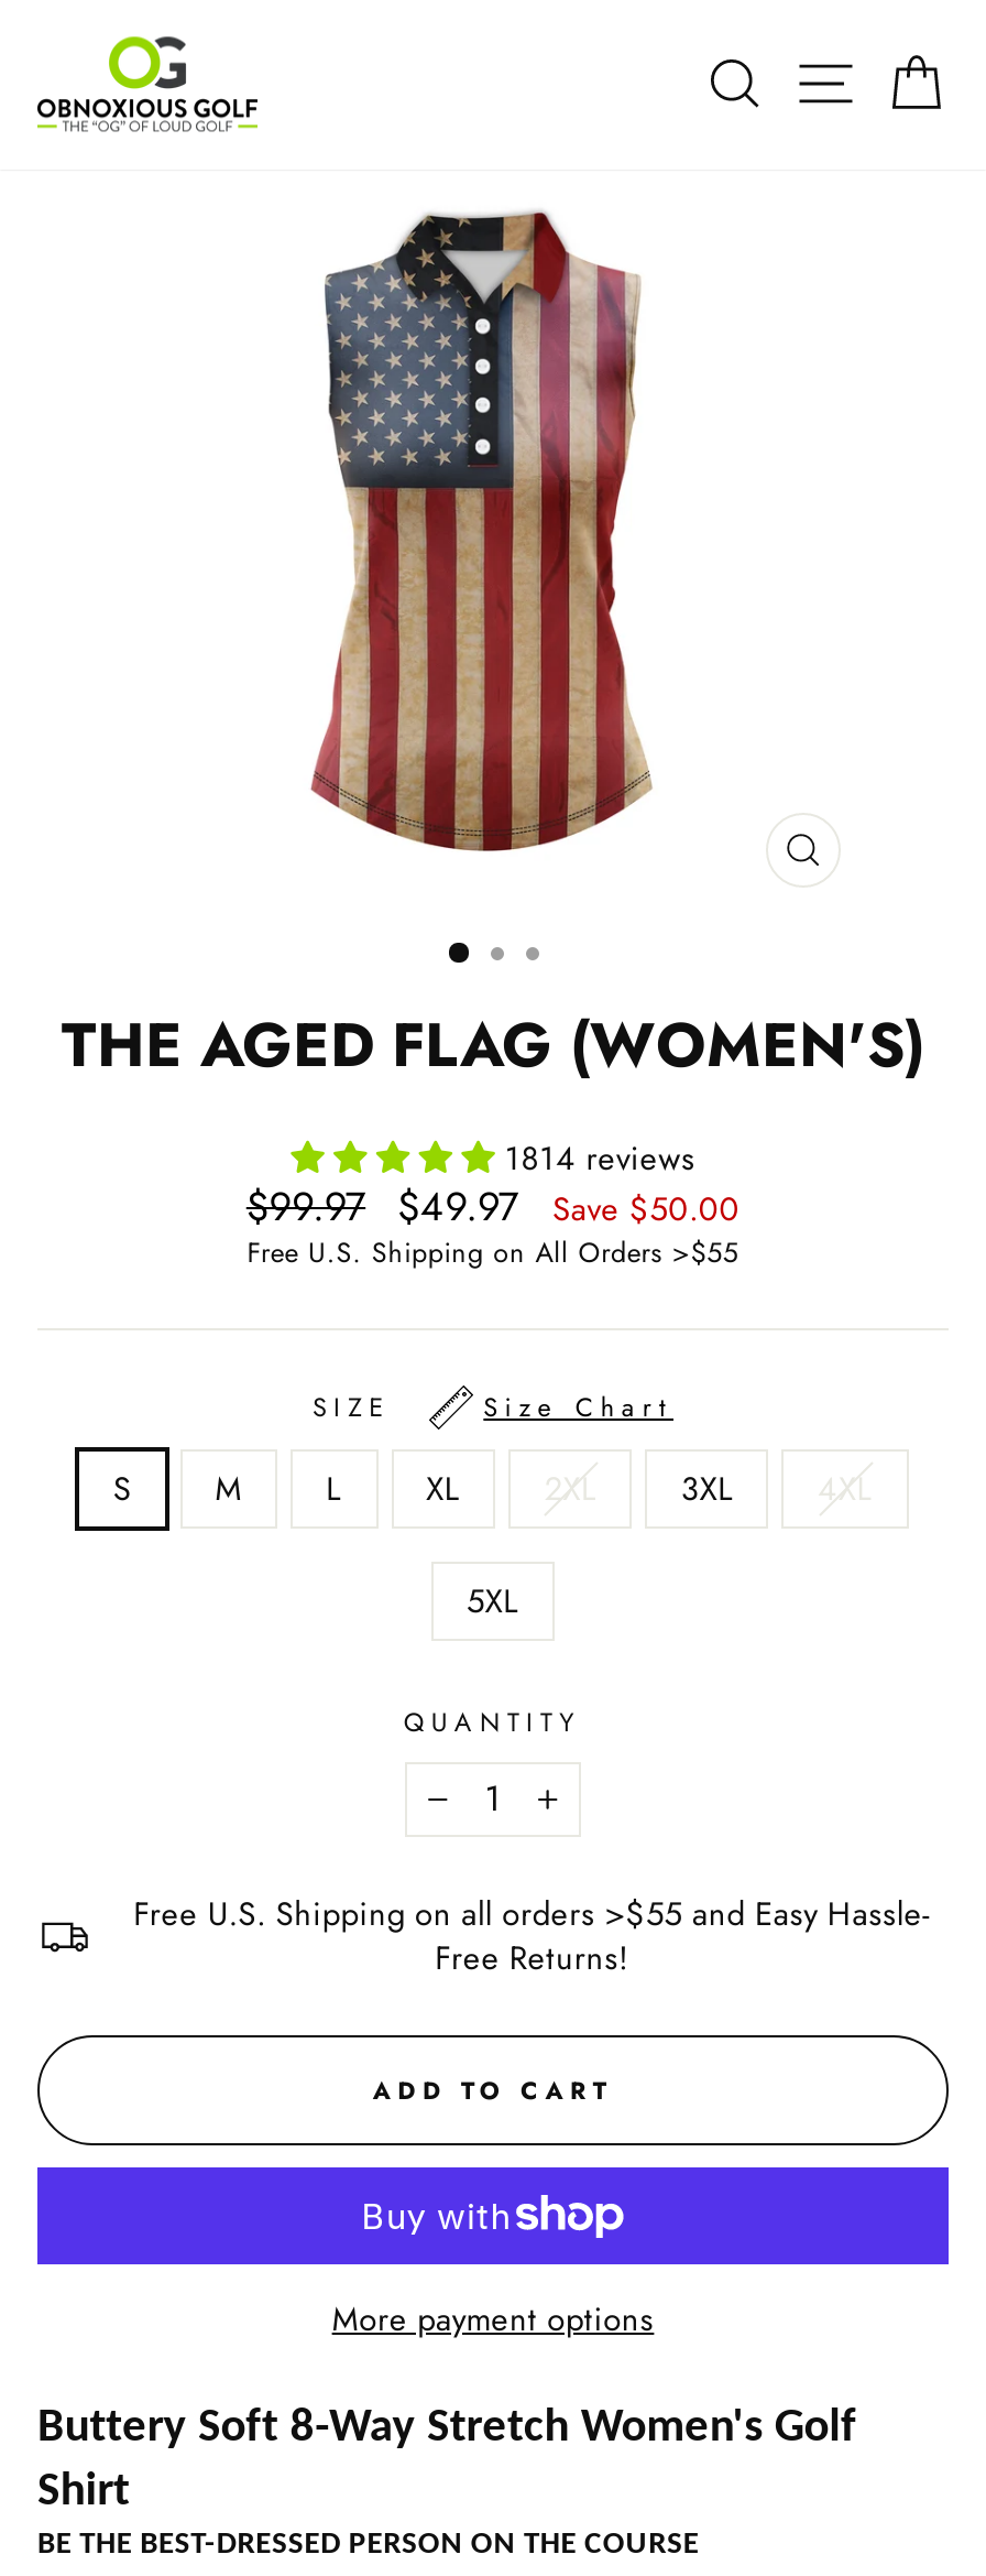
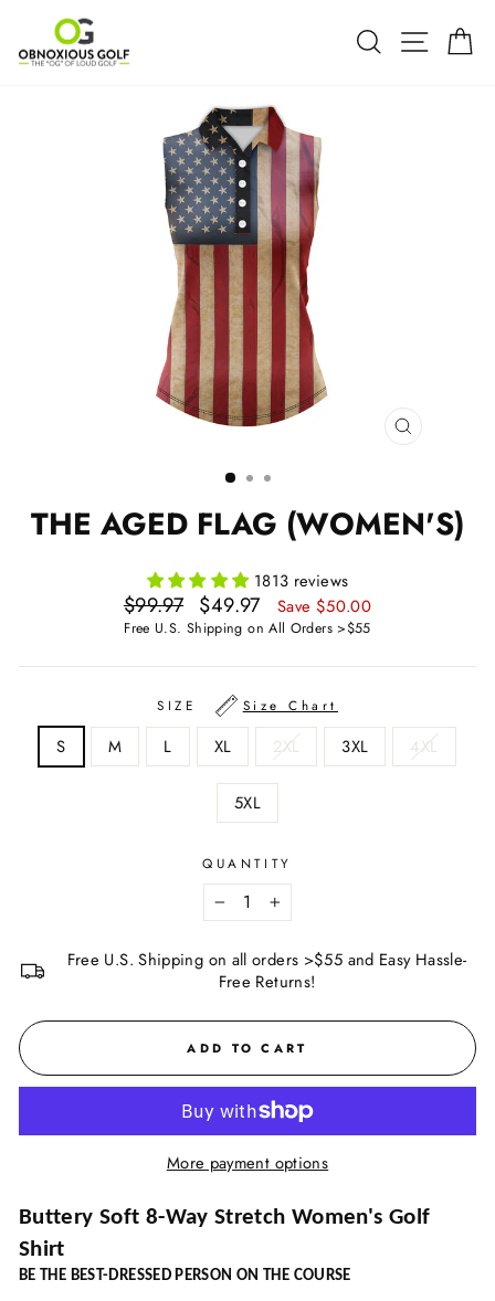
- 1814 reviews
+ 1813 reviews
